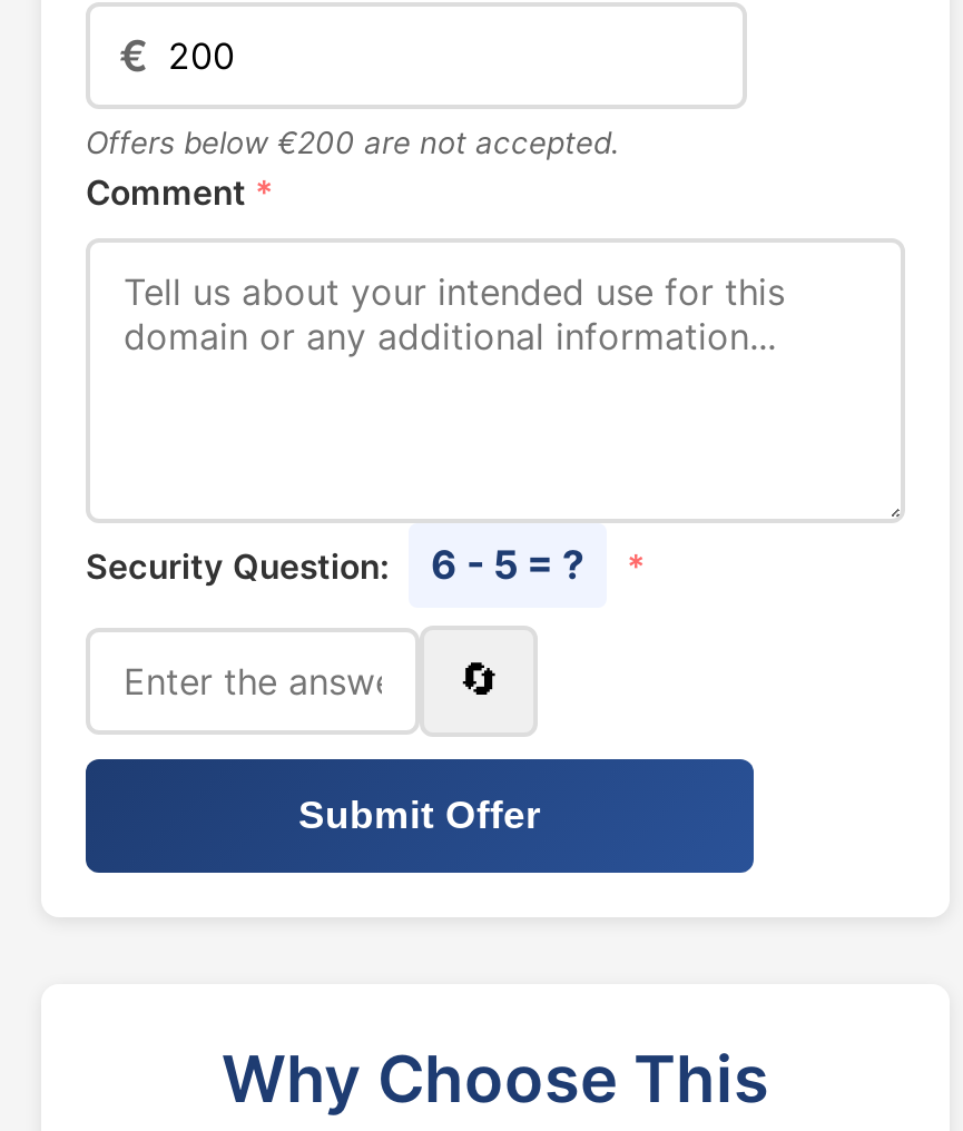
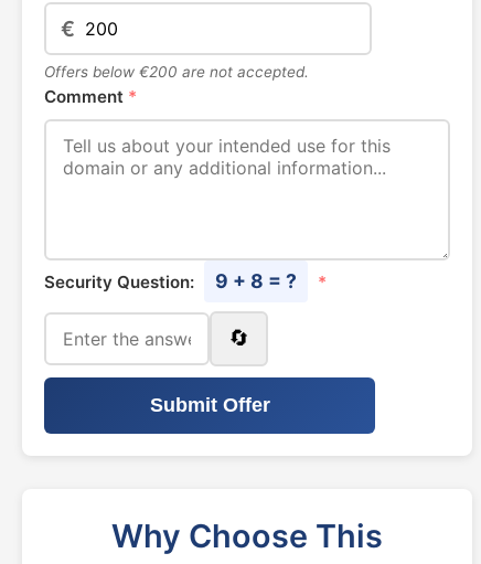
- 6 - 5 = ?
+ 9 + 8 = ?
